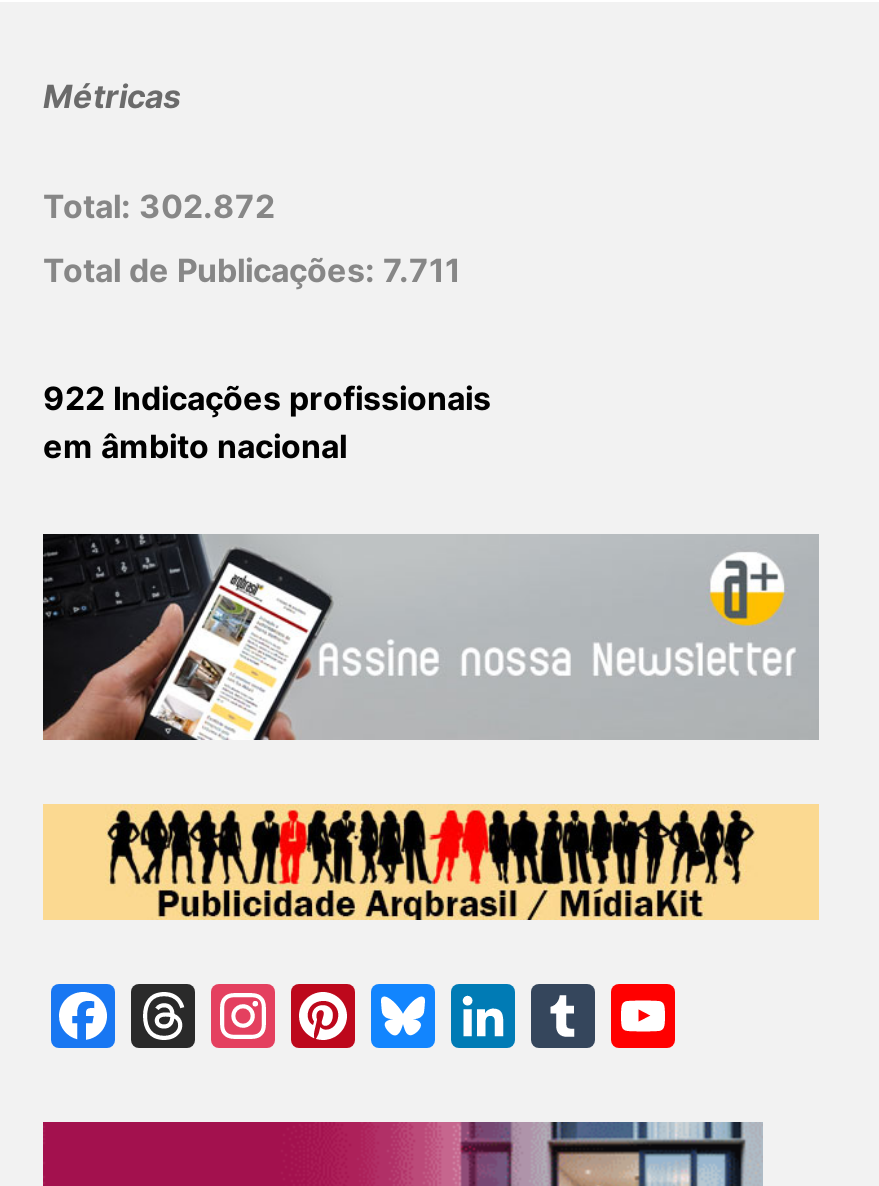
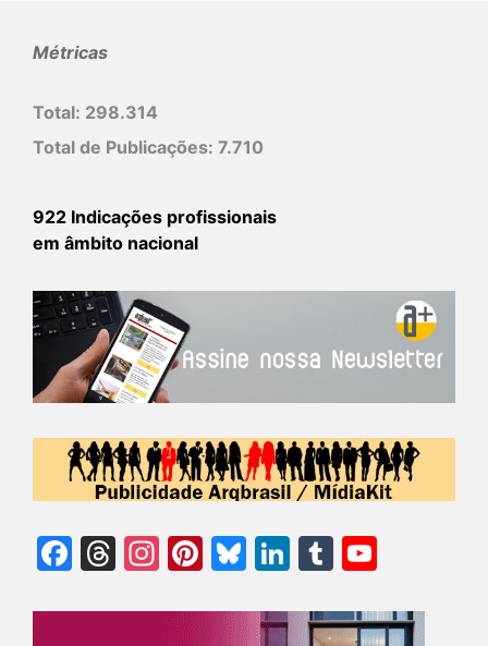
- Total: 302.872
+ Total: 298.314

- Total de Publicações: 7.711
+ Total de Publicações: 7.710
